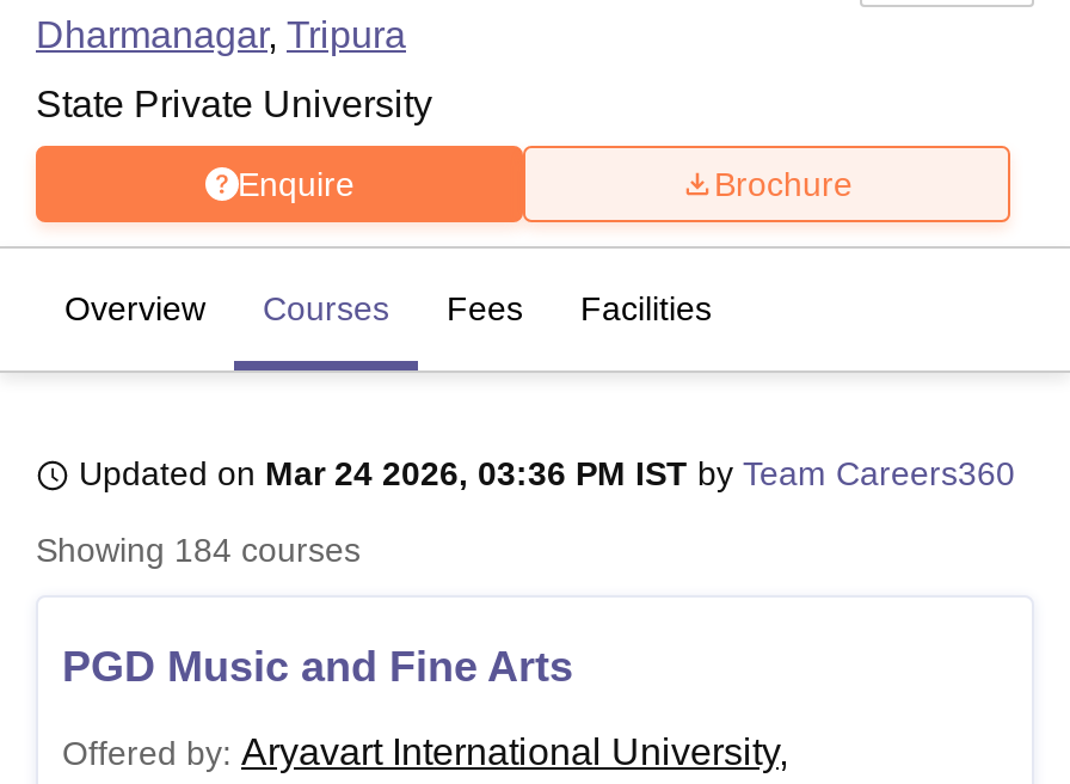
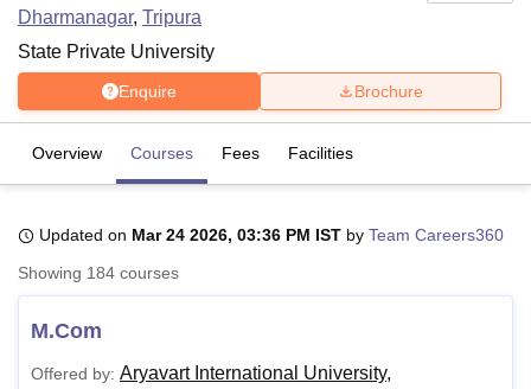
- PGD Music and Fine Arts
+ M.Com
